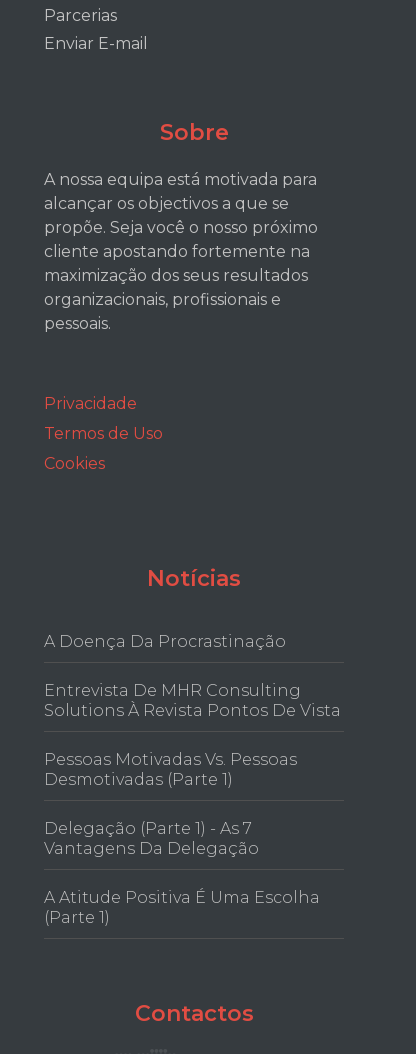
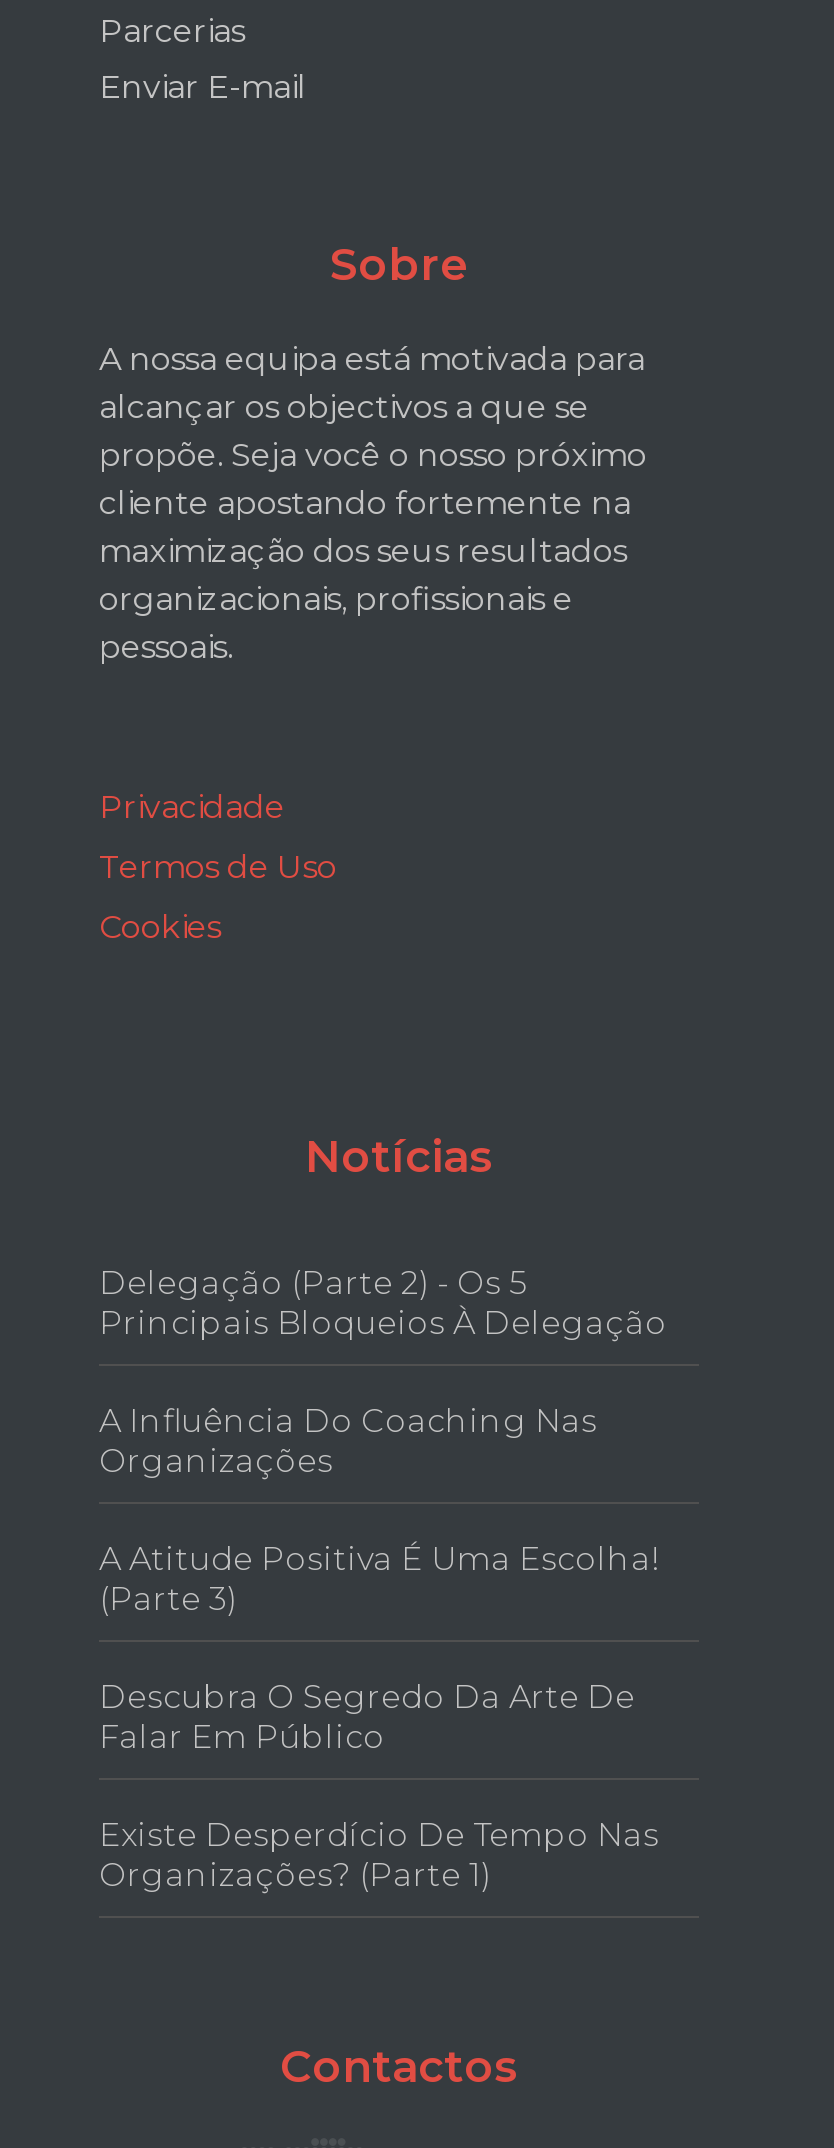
- A Doença Da Procrastinação
+ Delegação (parte 2) - Os 5
+ Principais Bloqueios À Delegação

- Entrevista De MHR Consulting
- Solutions À Revista Pontos De Vista
+ A Influência Do Coaching Nas
+ Organizações

- Pessoas Motivadas Vs. Pessoas
- Desmotivadas (parte 1)
+ A Atitude Positiva É Uma Escolha!
+ (parte 3)

- Delegação (parte 1) - As 7
- Vantagens Da Delegação
+ Descubra O Segredo Da Arte De
+ Falar Em Público

- A Atitude Positiva É Uma Escolha
- (parte 1)
+ Existe Desperdício De Tempo Nas
+ Organizações? (parte 1)
